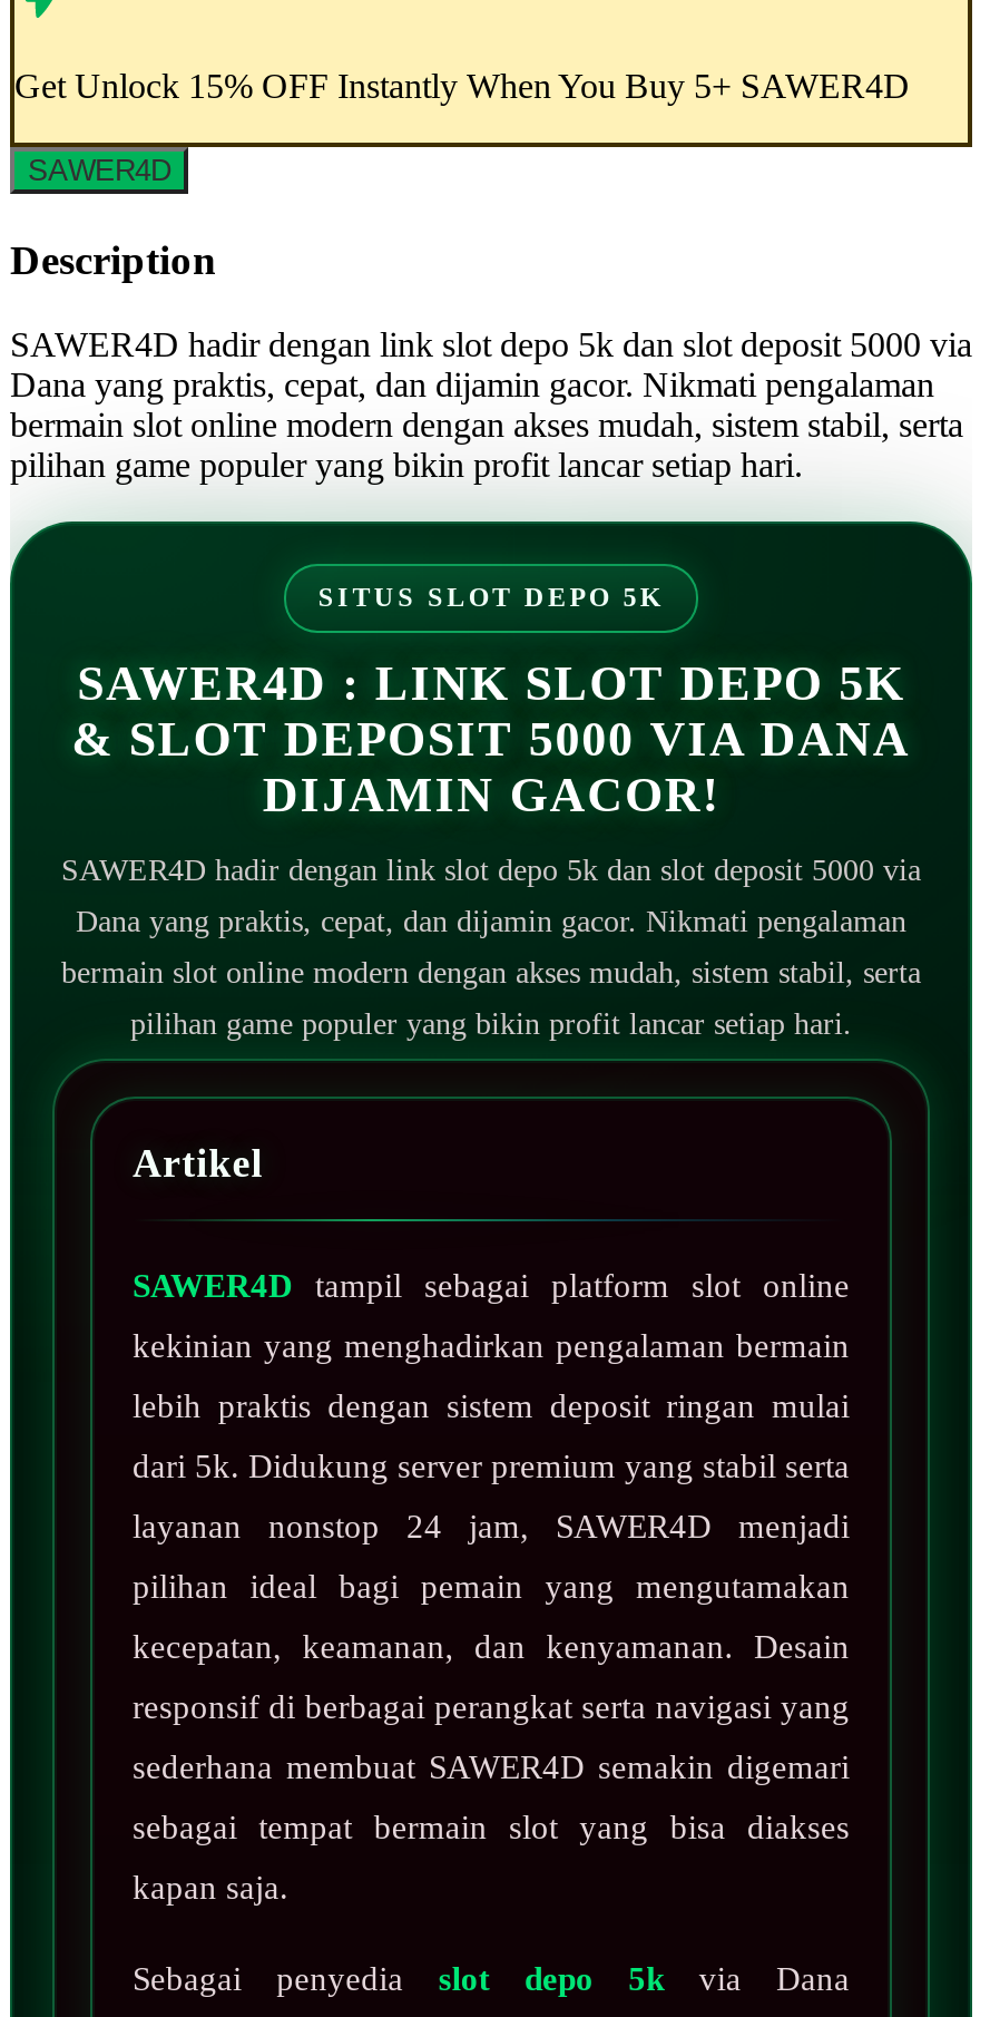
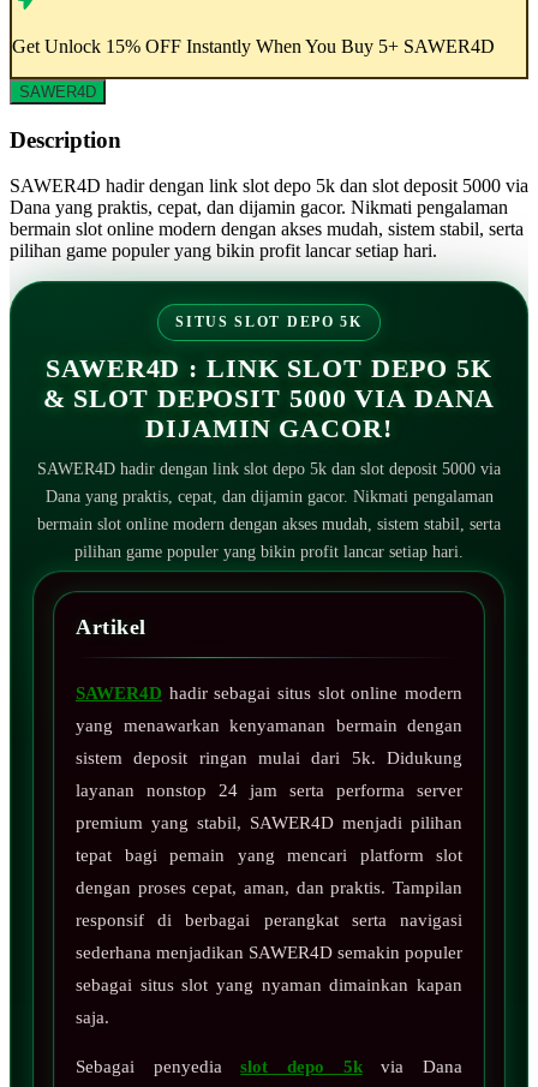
- SAWER4D tampil sebagai platform slot online
+ SAWER4D hadir sebagai situs slot online modern

- kekinian yang menghadirkan pengalaman bermain
+ yang menawarkan kenyamanan bermain dengan

- lebih praktis dengan sistem deposit ringan mulai
+ sistem deposit ringan mulai dari 5k. Didukung

- dari 5k. Didukung server premium yang stabil serta
+ layanan nonstop 24 jam serta performa server

- layanan nonstop 24 jam, SAWER4D menjadi
+ premium yang stabil, SAWER4D menjadi pilihan

- pilihan ideal bagi pemain yang mengutamakan
+ tepat bagi pemain yang mencari platform slot

- kecepatan, keamanan, dan kenyamanan. Desain
+ dengan proses cepat, aman, dan praktis. Tampilan

- responsif di berbagai perangkat serta navigasi yang
+ responsif di berbagai perangkat serta navigasi

- sederhana membuat SAWER4D semakin digemari
+ sederhana menjadikan SAWER4D semakin populer

- sebagai tempat bermain slot yang bisa diakses
+ sebagai situs slot yang nyaman dimainkan kapan

- kapan saja.
+ saja.
